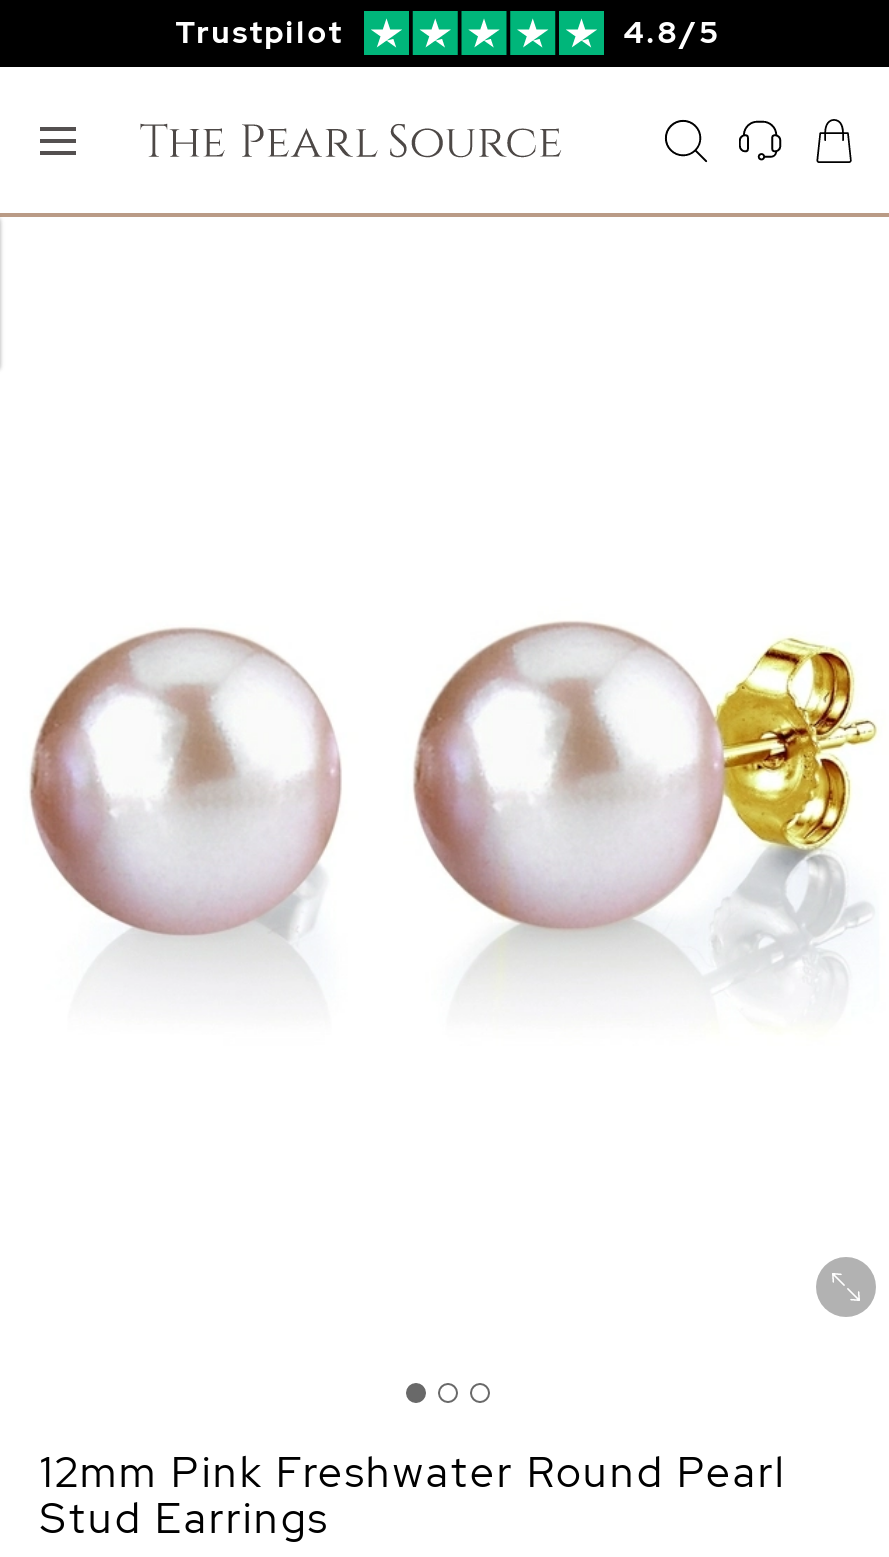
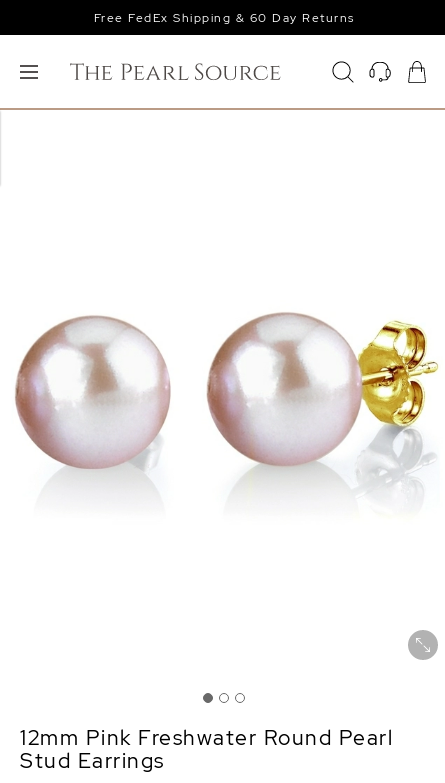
- Trustpilot
- 4.8/5
+ Free FedEx Shipping & 60 Day Returns
